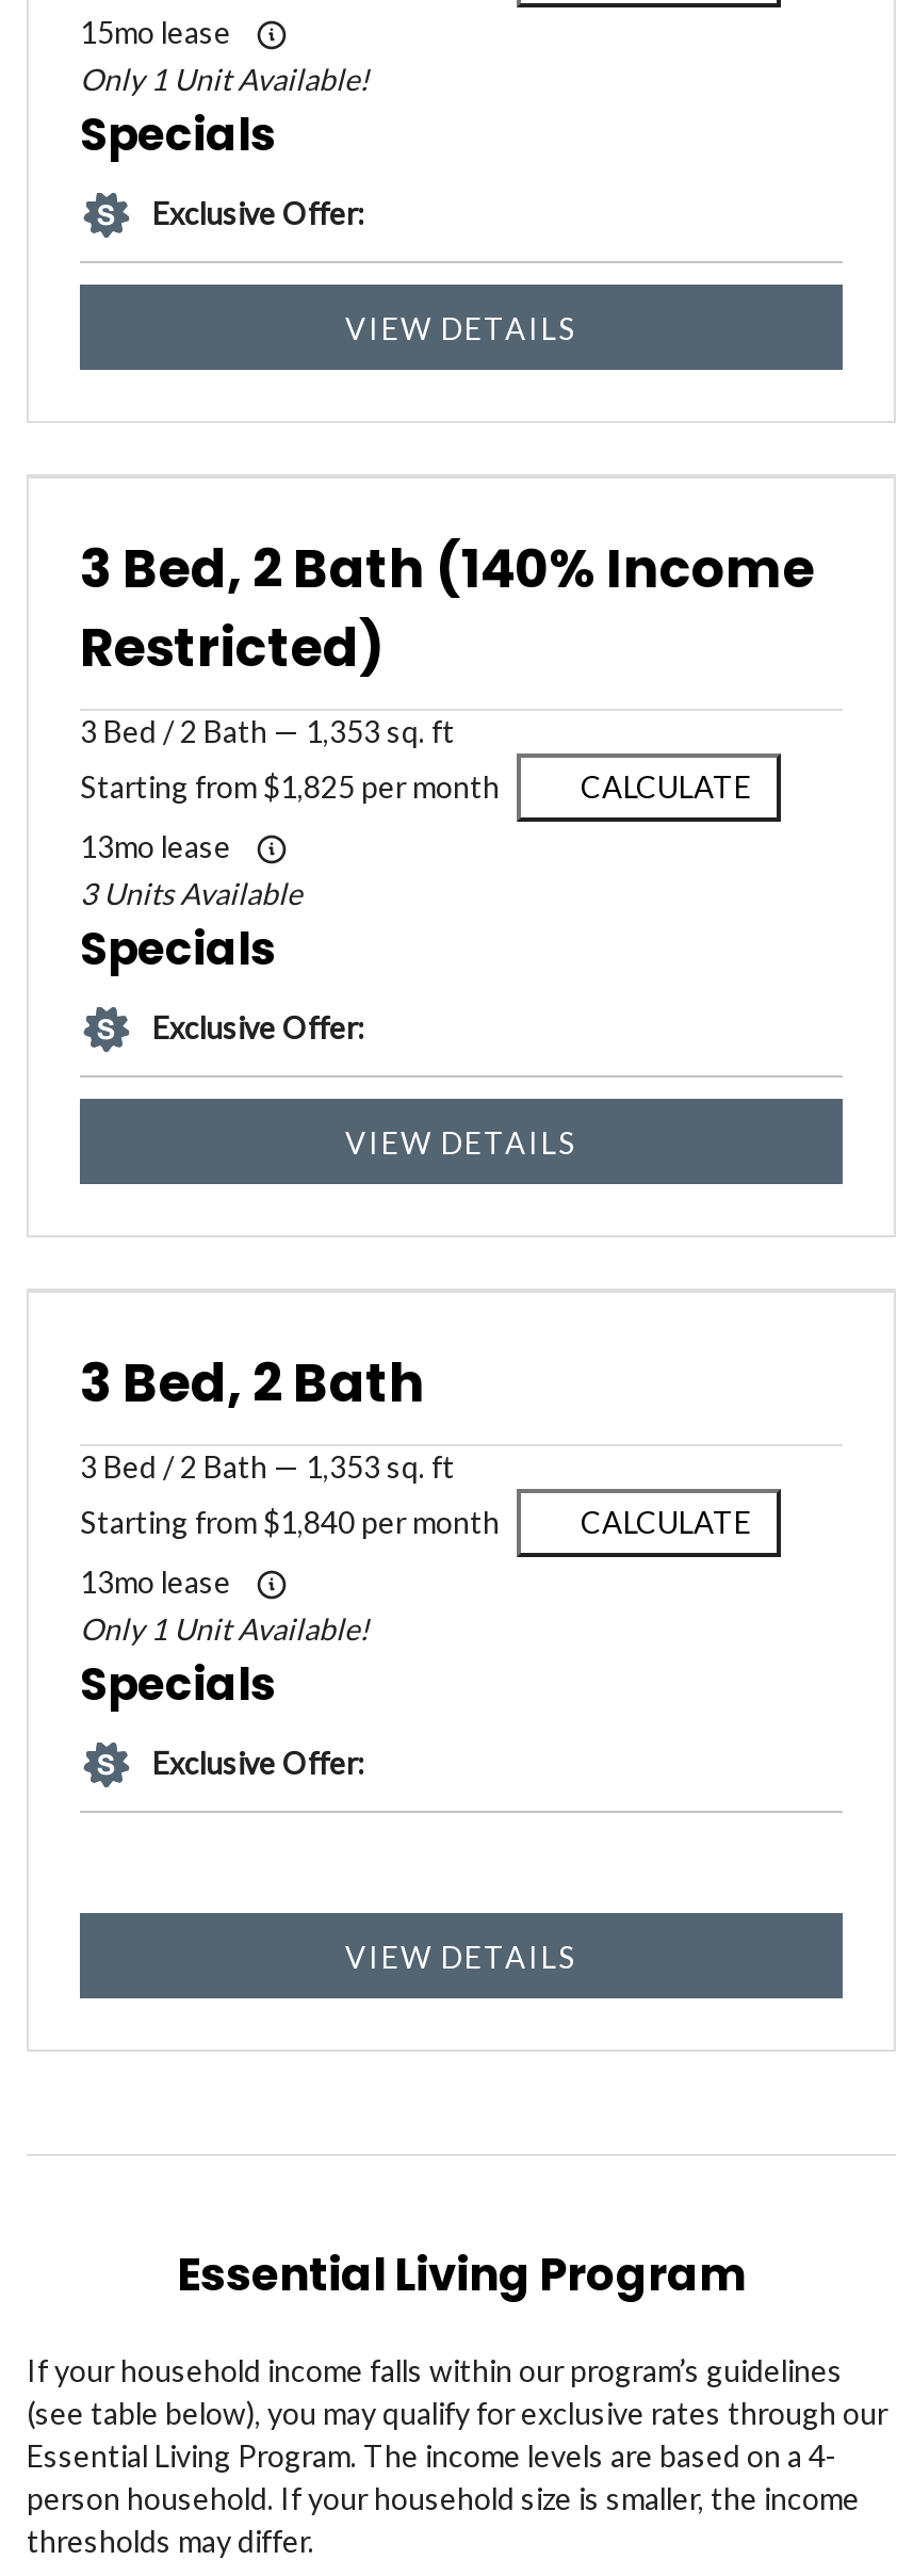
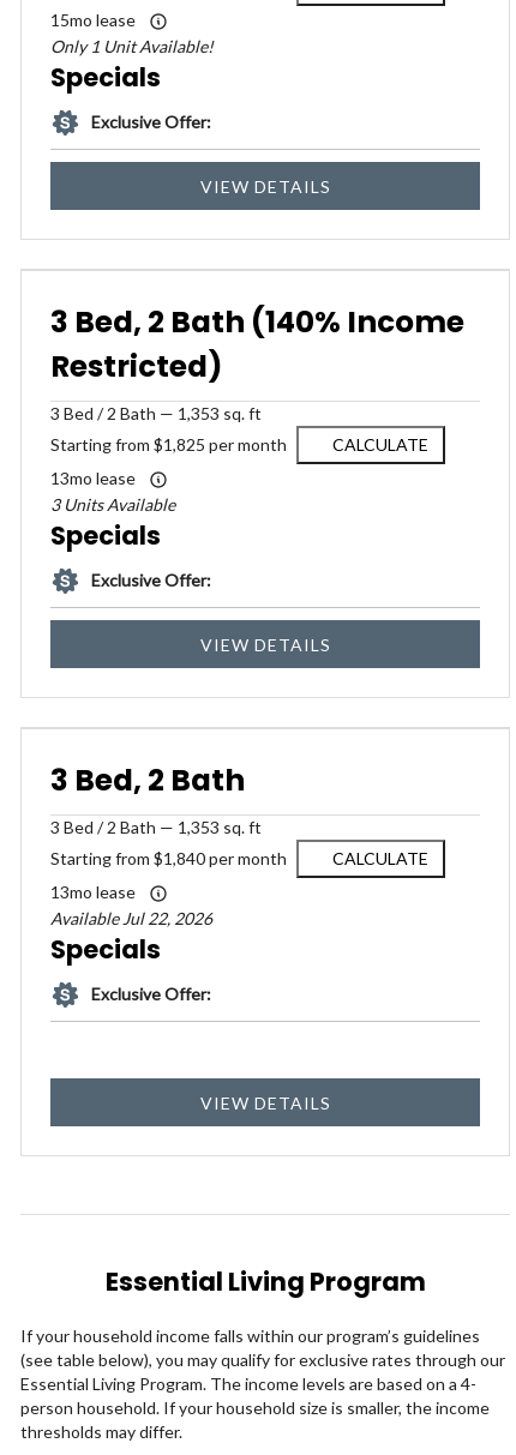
- Only 1 Unit Available!
+ Available Jul 22, 2026
